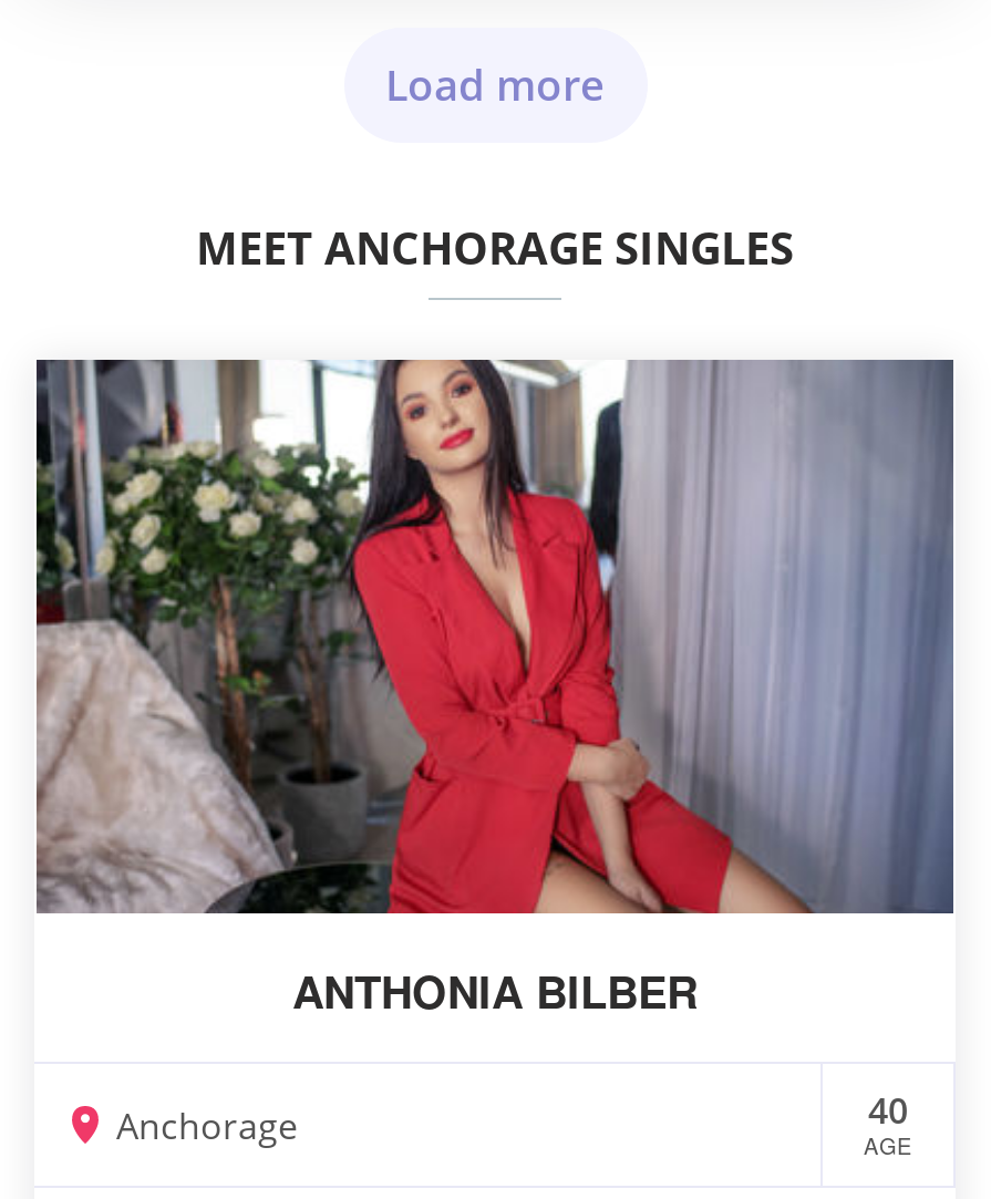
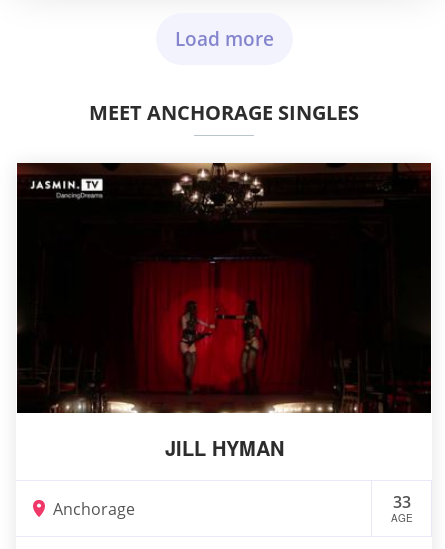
- [image]
- ANTHONIA BILBER
+ [image]
+ JILL HYMAN

- 40
+ 33
